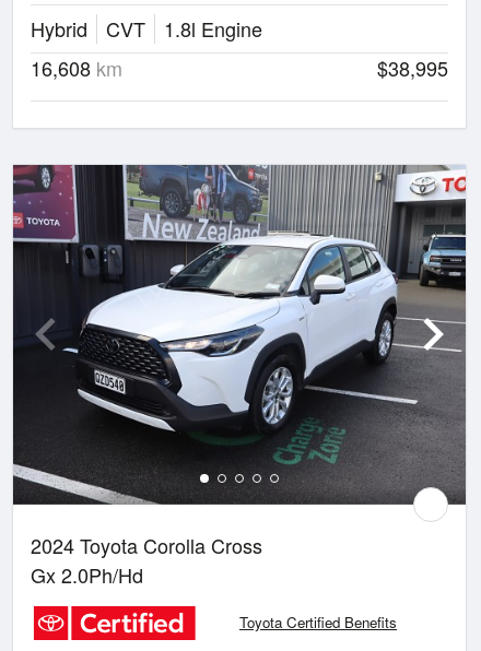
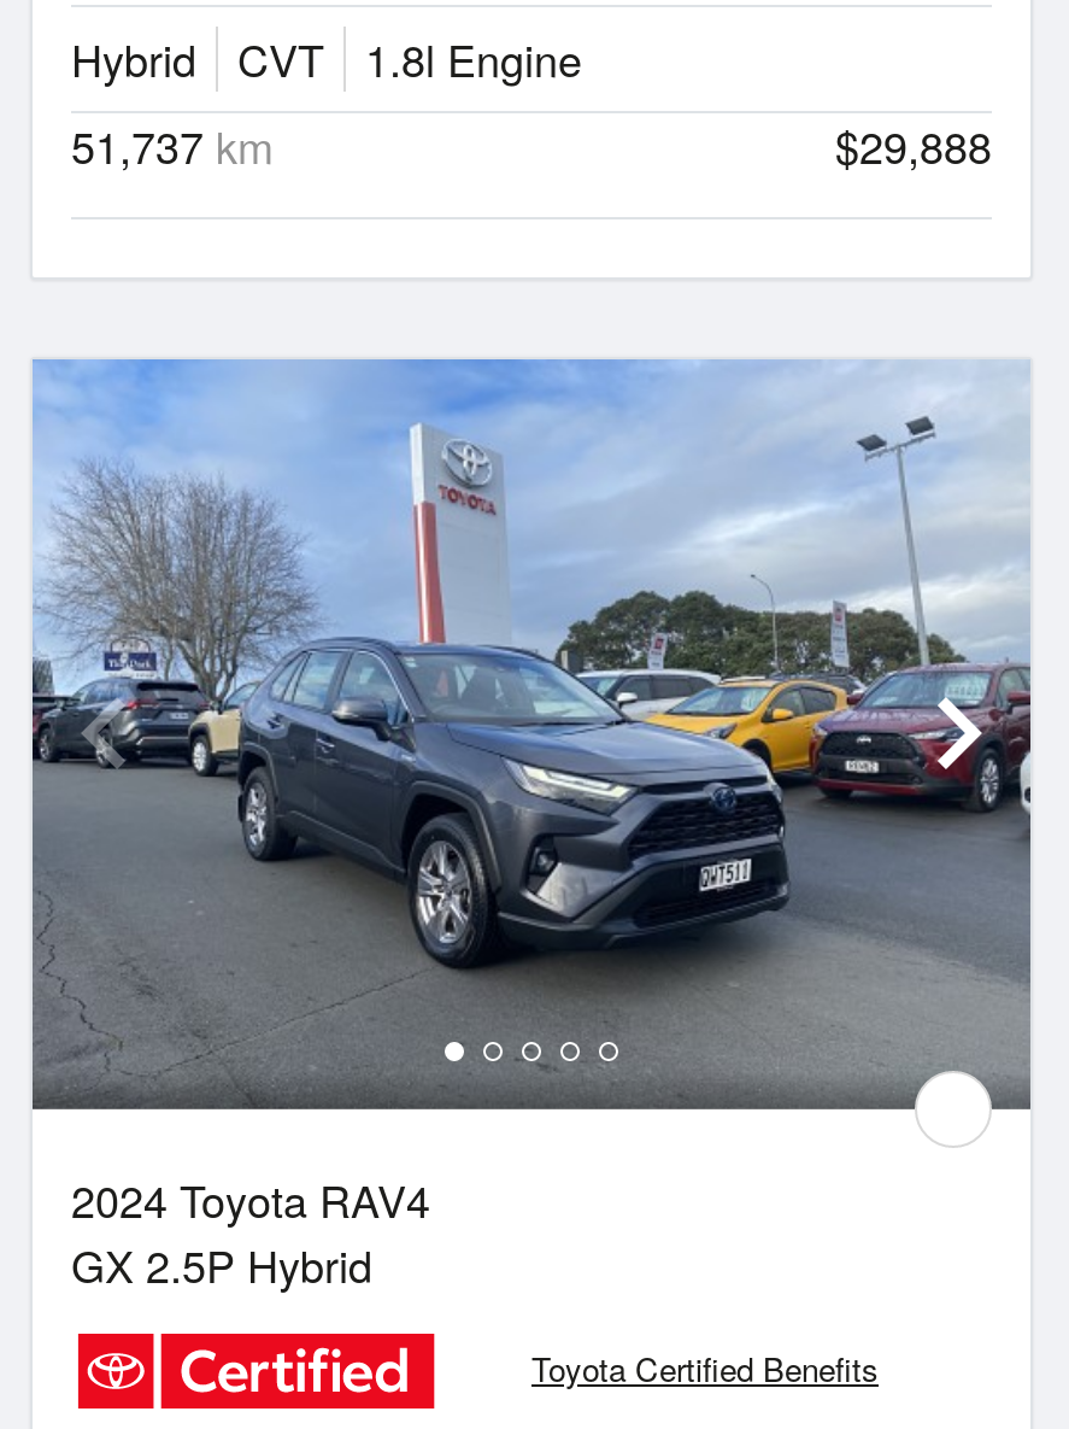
- 16,608 km
- $38,995
+ 51,737 km
+ $29,888

- [image]
- 2024 Toyota Corolla Cross
- Gx 2.0Ph/Hd
+ [image]
+ 2024 Toyota RAV4
+ GX 2.5P Hybrid
